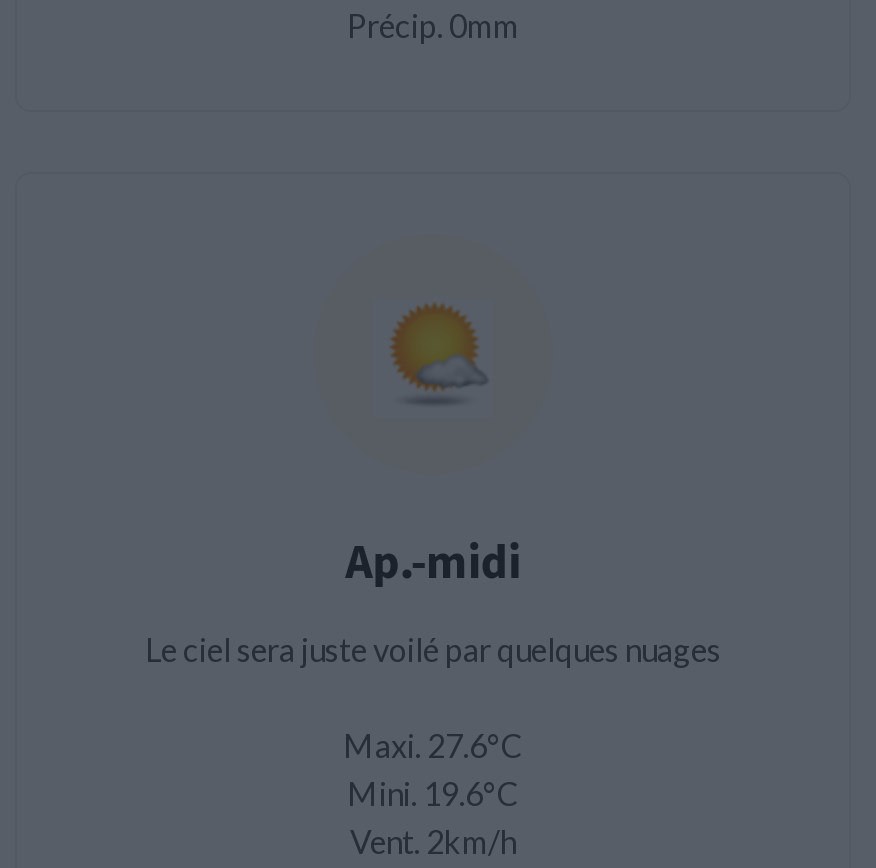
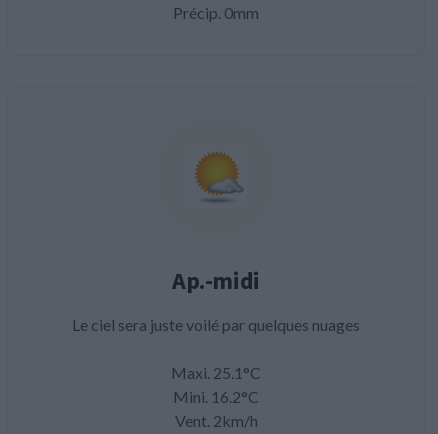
- Maxi. 27.6°C
+ Maxi. 25.1°C

- Mini. 19.6°C
+ Mini. 16.2°C
